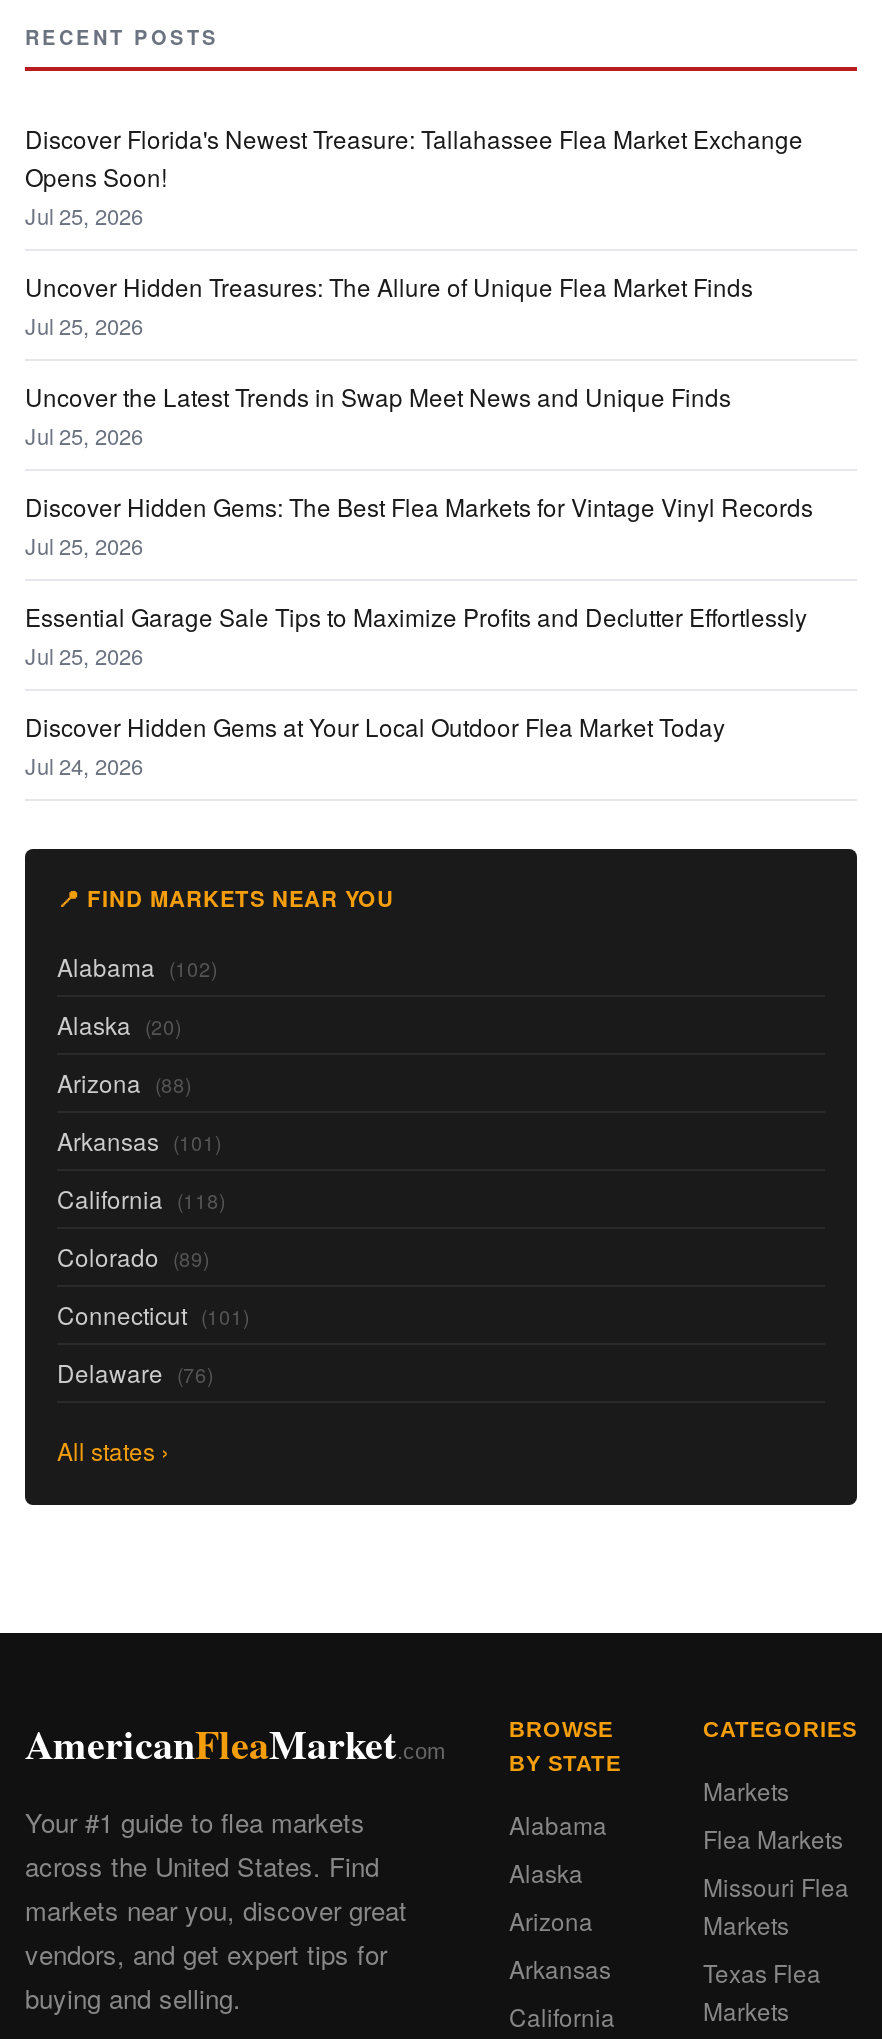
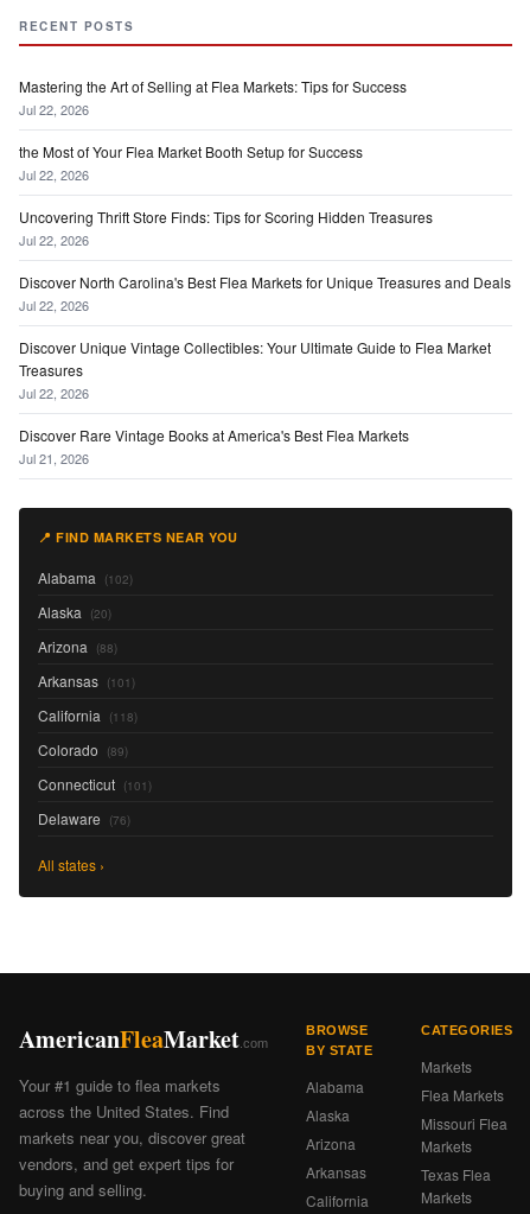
- Discover Florida's Newest Treasure: Tallahassee Flea Market Exchange
- Opens Soon!
- Jul 25, 2026
+ Mastering the Art of Selling at Flea Markets: Tips for Success
+ Jul 22, 2026

- Uncover Hidden Treasures: The Allure of Unique Flea Market Finds
- Jul 25, 2026
+ the Most of Your Flea Market Booth Setup for Success
+ Jul 22, 2026

- Uncover the Latest Trends in Swap Meet News and Unique Finds
- Jul 25, 2026
+ Uncovering Thrift Store Finds: Tips for Scoring Hidden Treasures
+ Jul 22, 2026

- Discover Hidden Gems: The Best Flea Markets for Vintage Vinyl Records
- Jul 25, 2026
+ Discover North Carolina's Best Flea Markets for Unique Treasures and Deals
+ Jul 22, 2026

- Essential Garage Sale Tips to Maximize Profits and Declutter Effortlessly
- Jul 25, 2026
+ Discover Unique Vintage Collectibles: Your Ultimate Guide to Flea Market
+ Treasures
+ Jul 22, 2026

- Discover Hidden Gems at Your Local Outdoor Flea Market Today
- Jul 24, 2026
+ Discover Rare Vintage Books at America's Best Flea Markets
+ Jul 21, 2026
